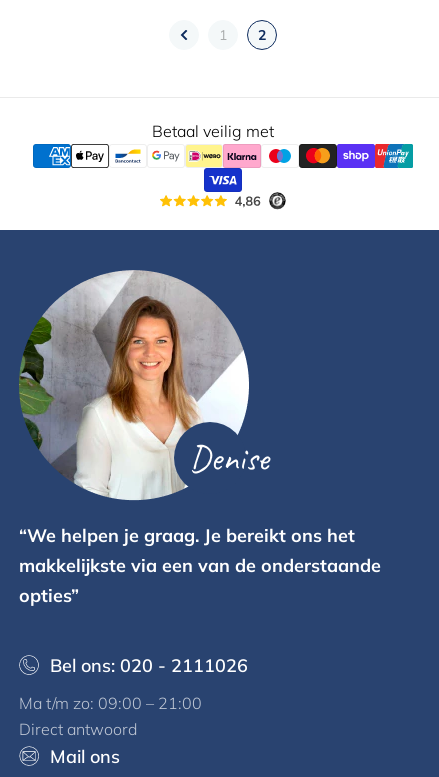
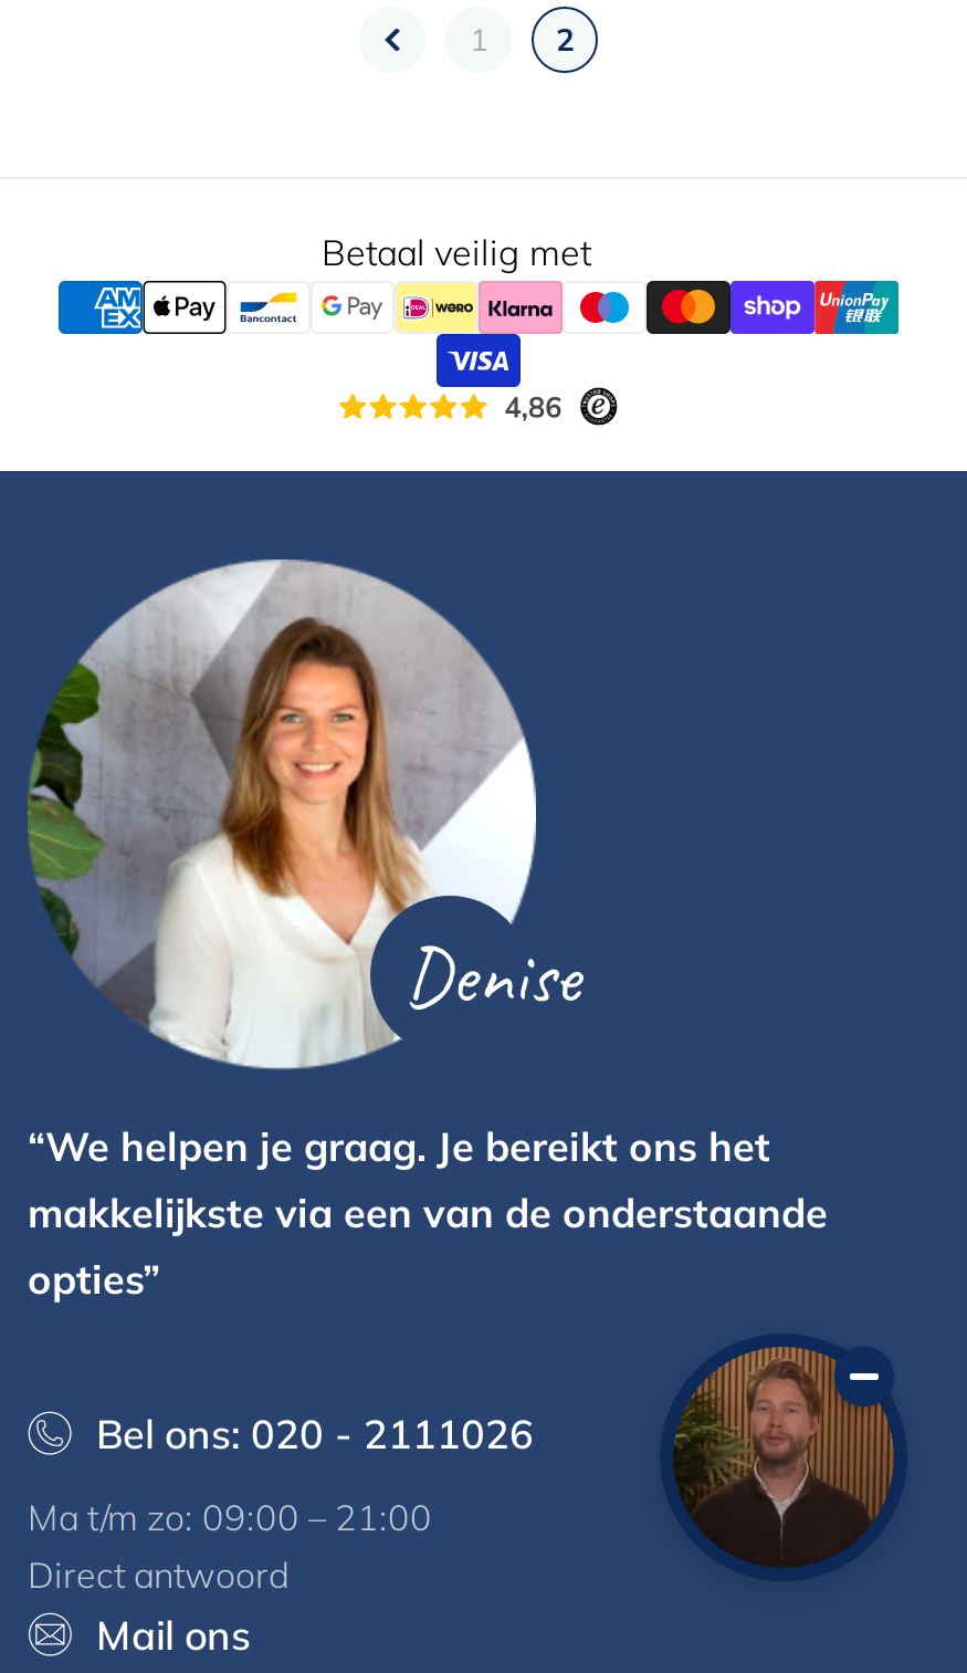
+ [image]
